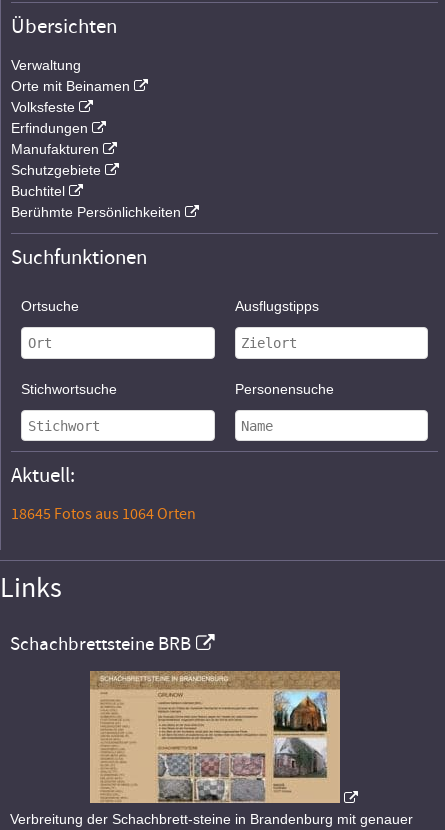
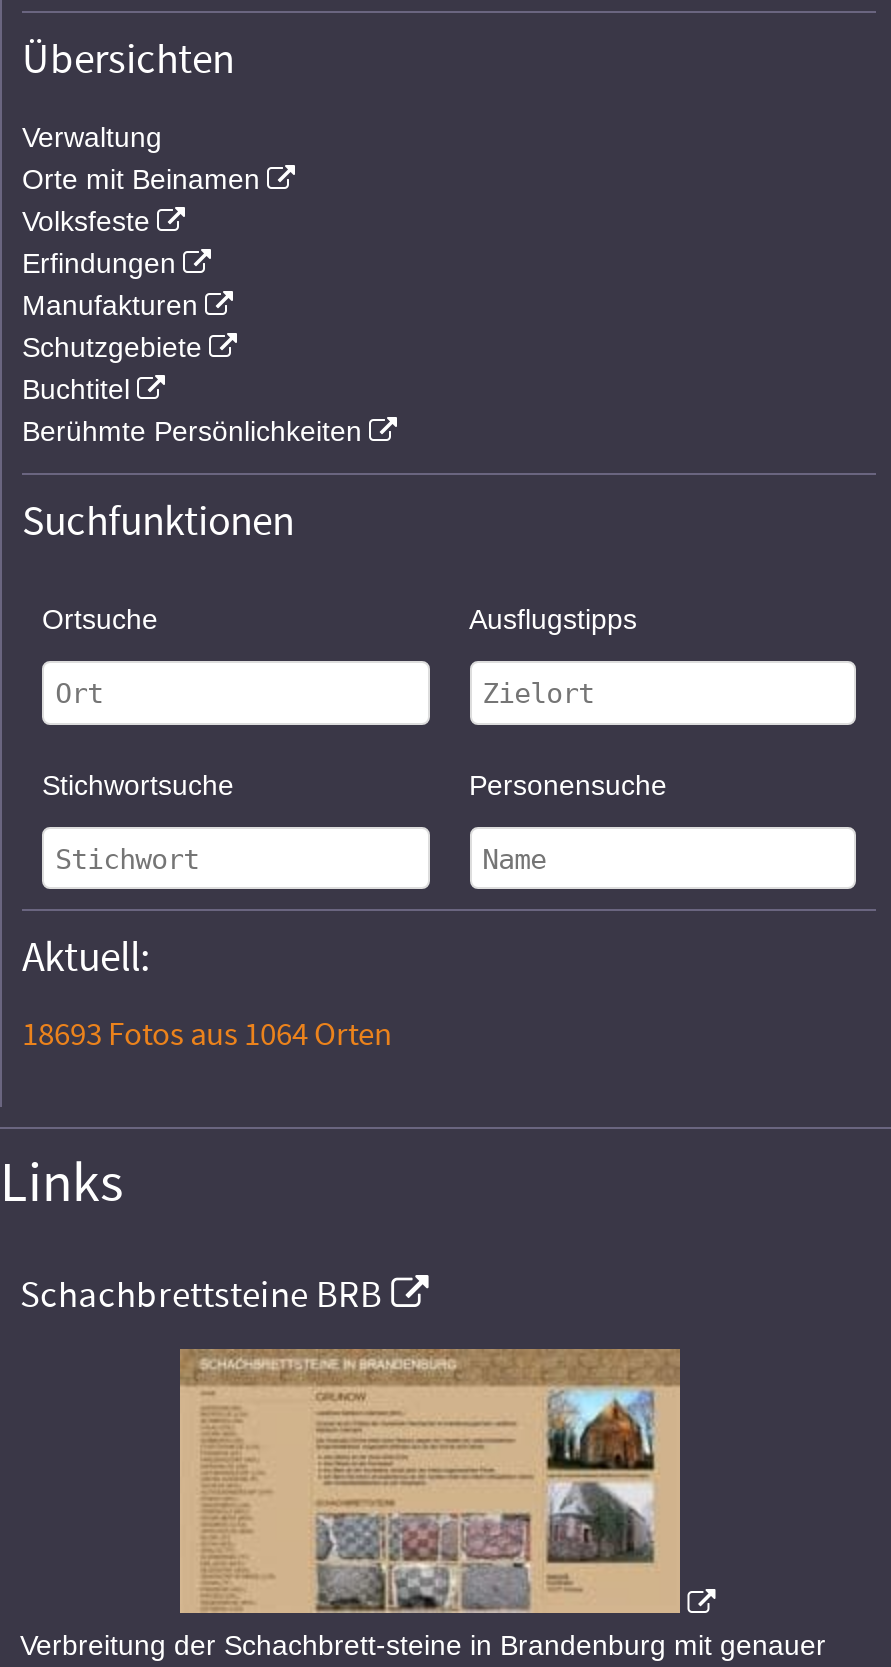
- 18645 Fotos aus 1064 Orten
+ 18693 Fotos aus 1064 Orten
